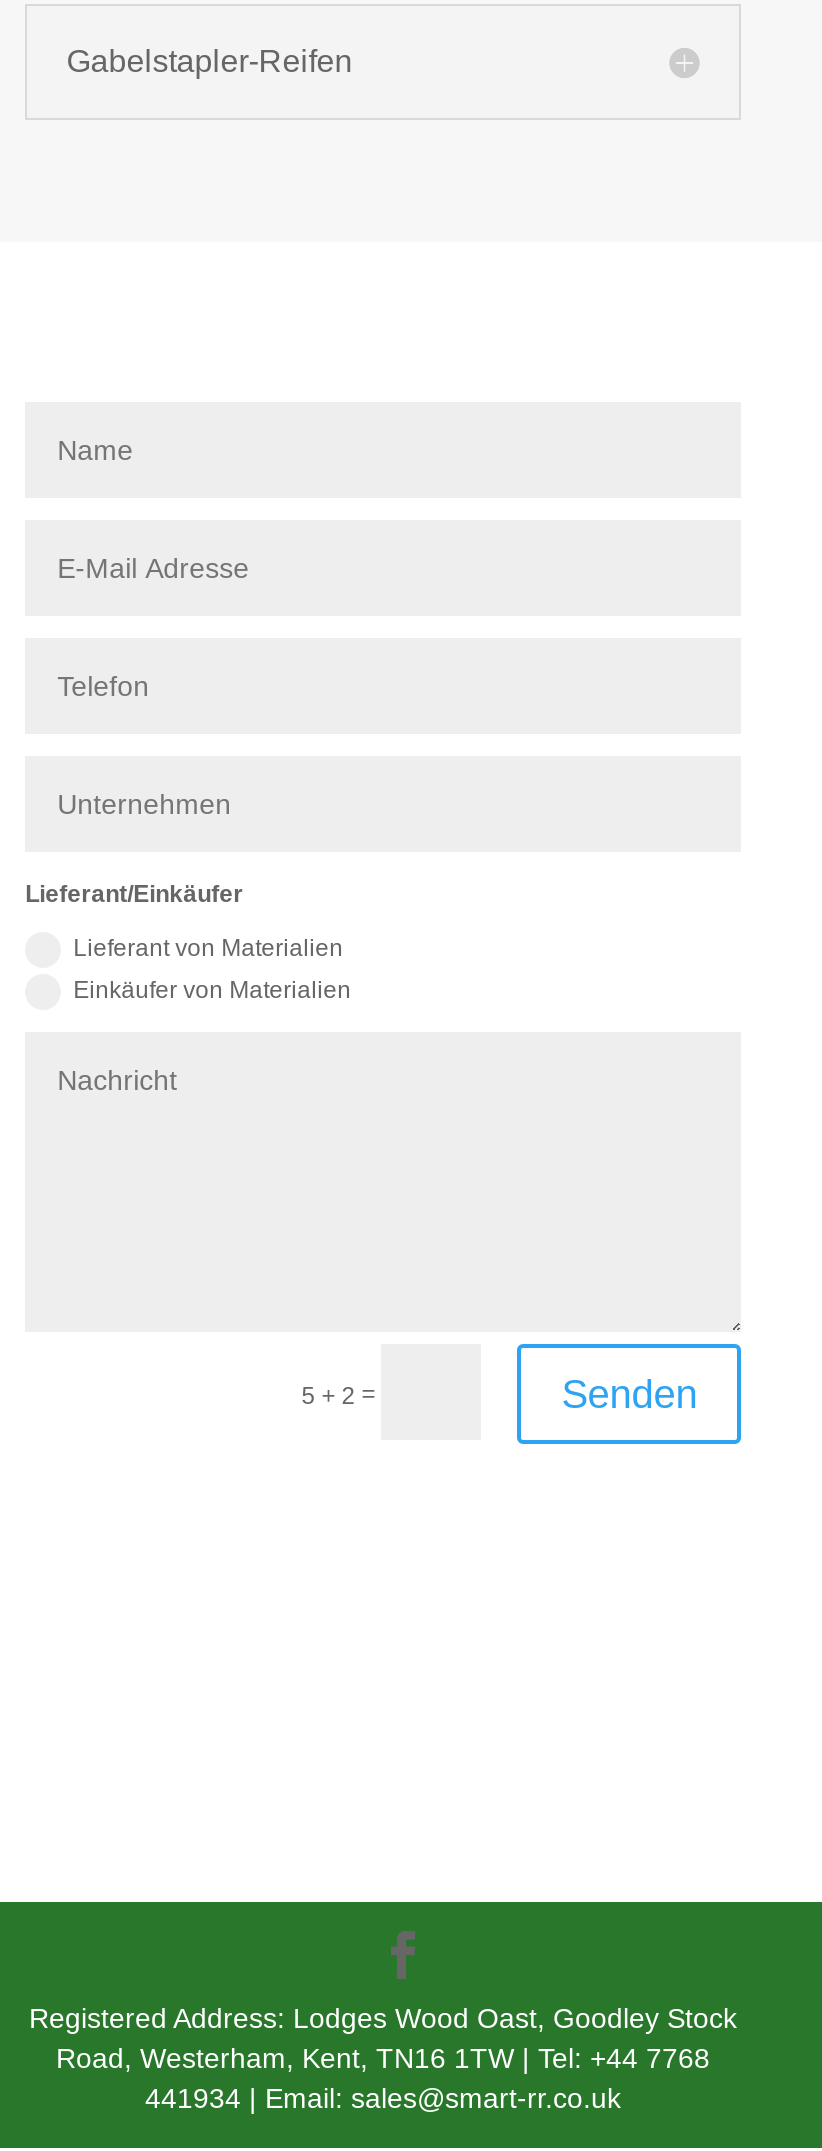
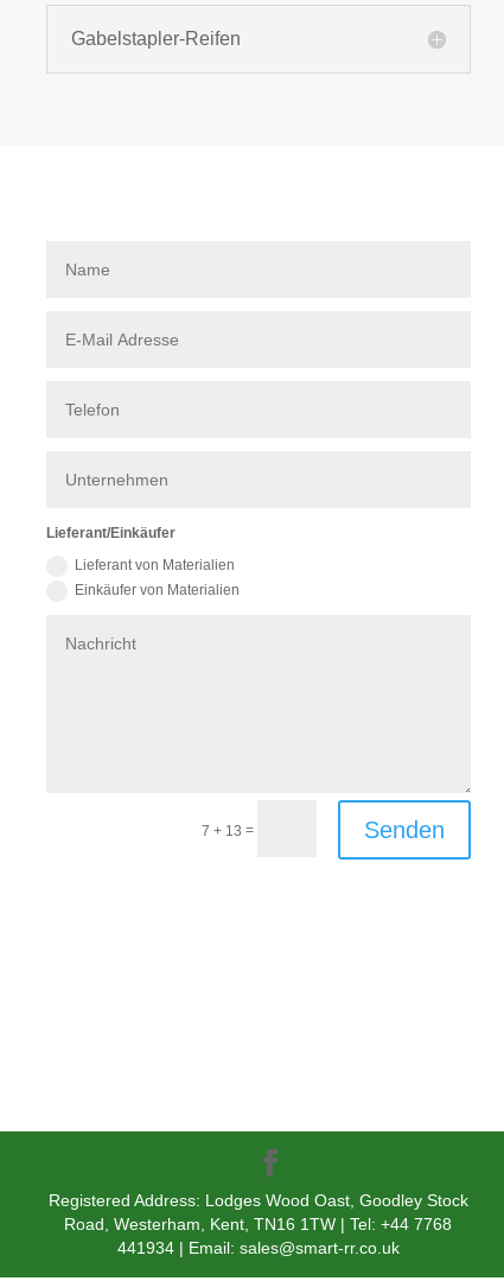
- 5 + 2 =
+ 7 + 13 =
